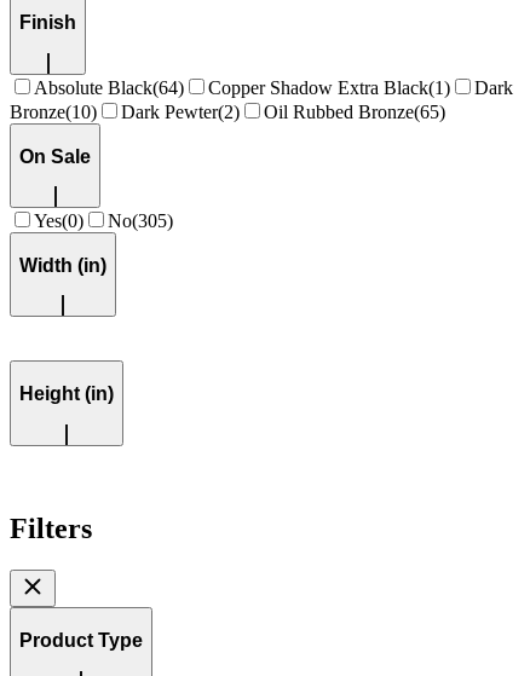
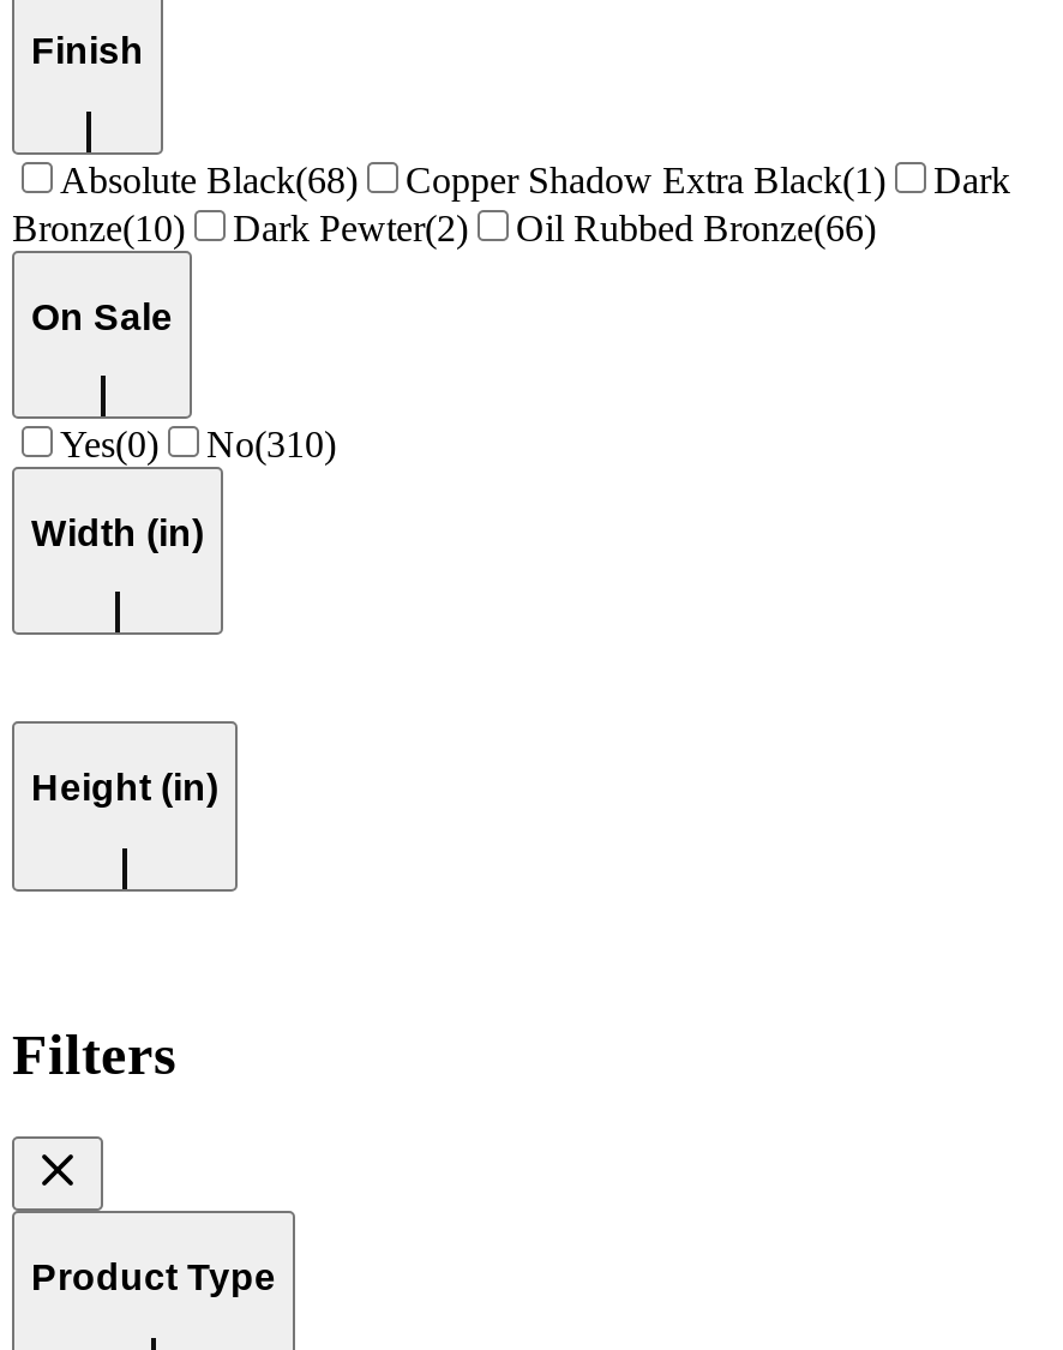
- Absolute Black(64)
+ Absolute Black(68)

- Oil Rubbed Bronze(65)
+ Oil Rubbed Bronze(66)

- Yes(0) No(305)
+ Yes(0) No(310)
